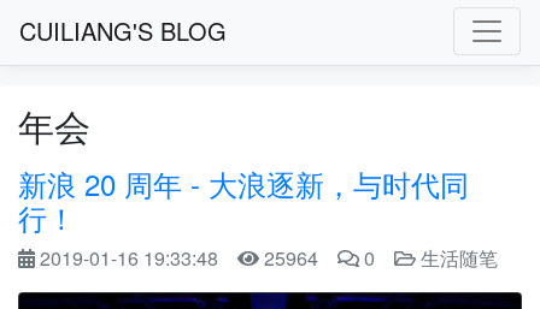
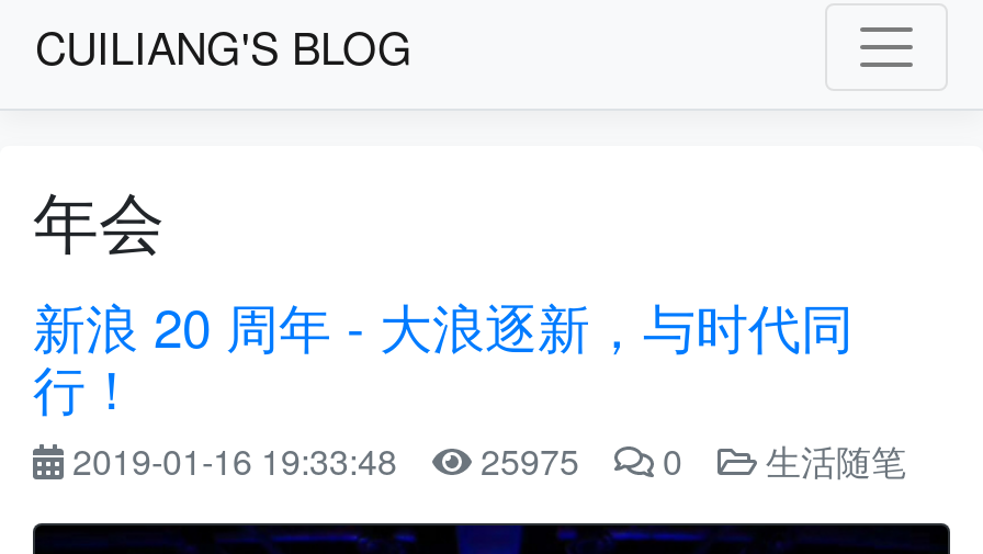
- 2019-01-16 19:33:48 25964 0 生活随笔
+ 2019-01-16 19:33:48 25975 0 生活随笔
